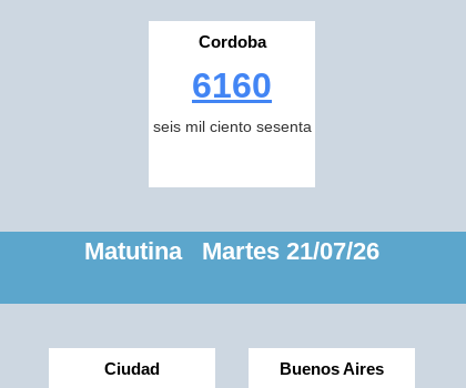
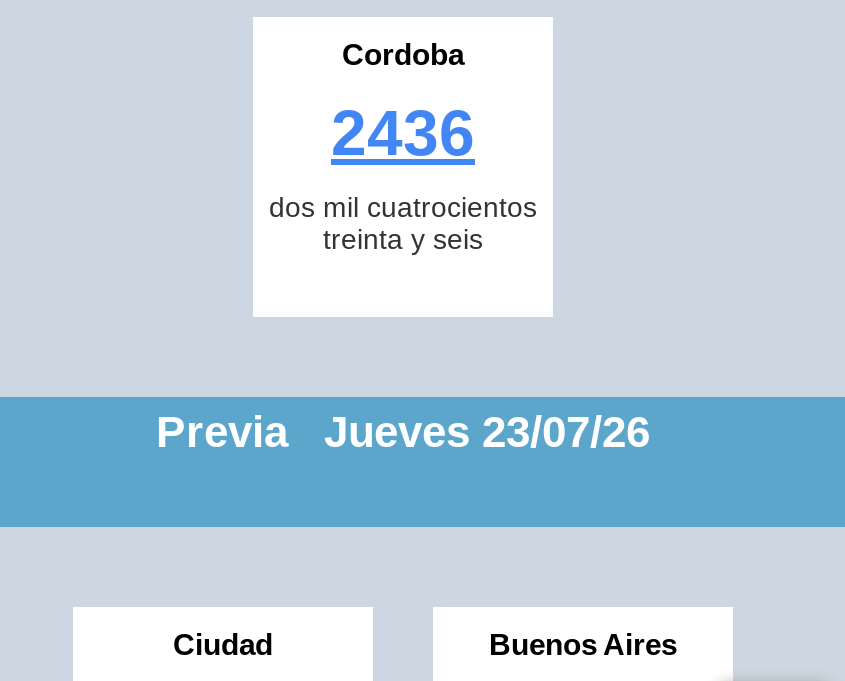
- 6160
- seis mil ciento sesenta
+ 2436
+ dos mil cuatrocientos
+ treinta y seis

- Matutina Martes 21/07/26
+ Previa Jueves 23/07/26
